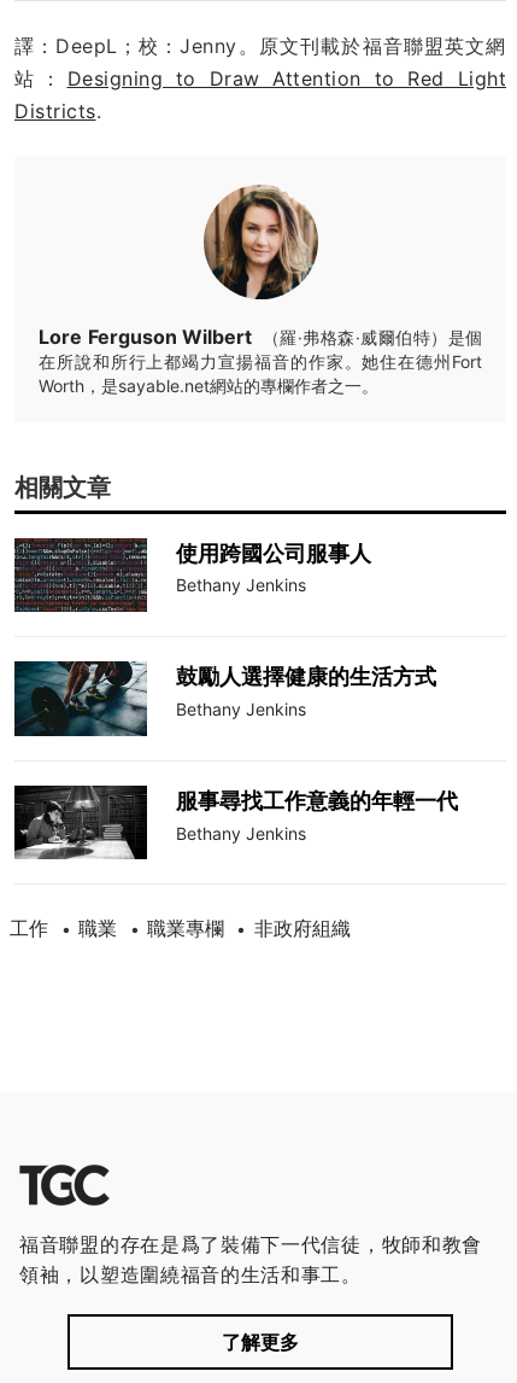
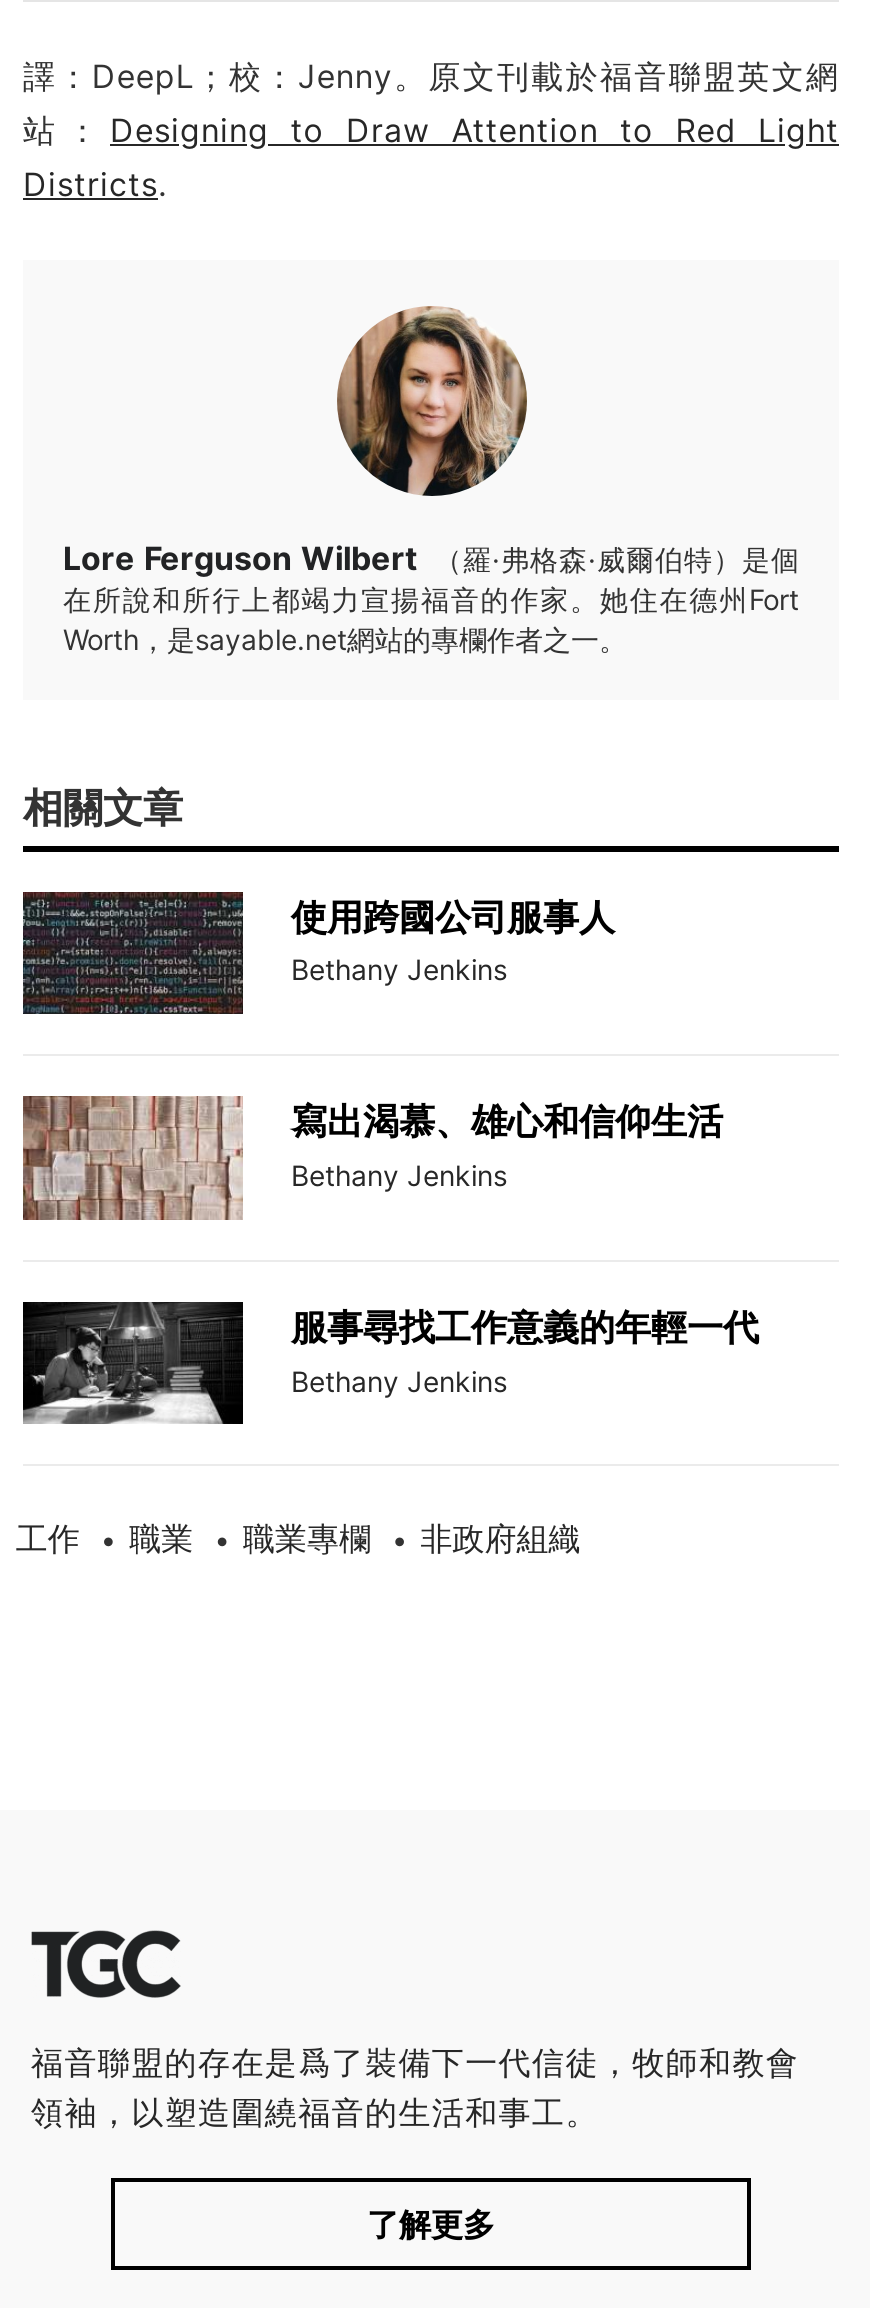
- [image]
- 鼓勵人選擇健康的生活方式
+ [image]
+ 寫出渴慕、雄心和信仰生活
